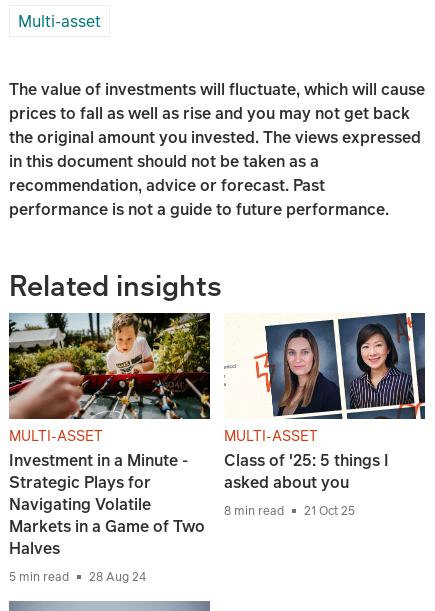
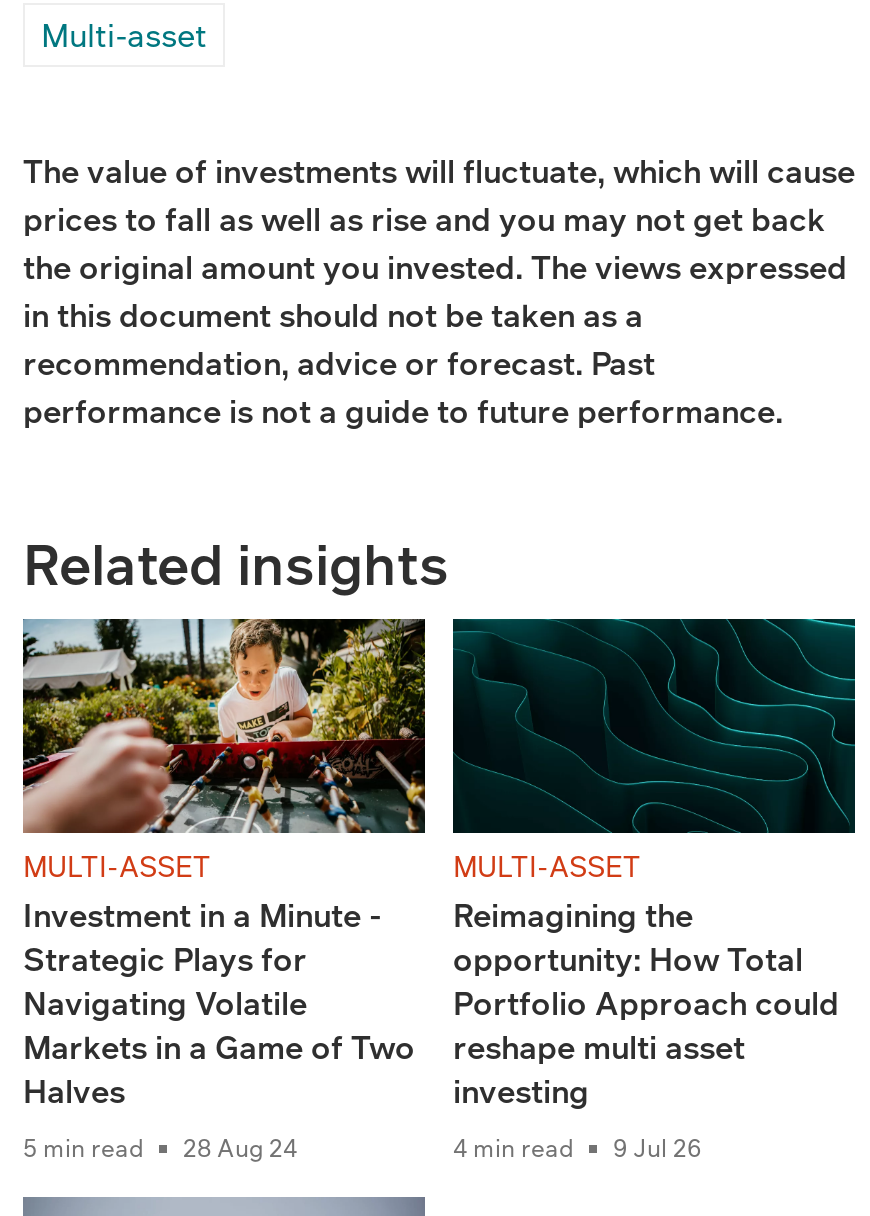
- [image]
- Class of '25: 5 things I
- asked about you
- 8 min read
- 21 Oct 25
+ [image]
+ Reimagining the
+ opportunity: How Total
+ Portfolio Approach could
+ reshape multi asset
+ investing
+ 4 min read
+ 9 Jul 26
